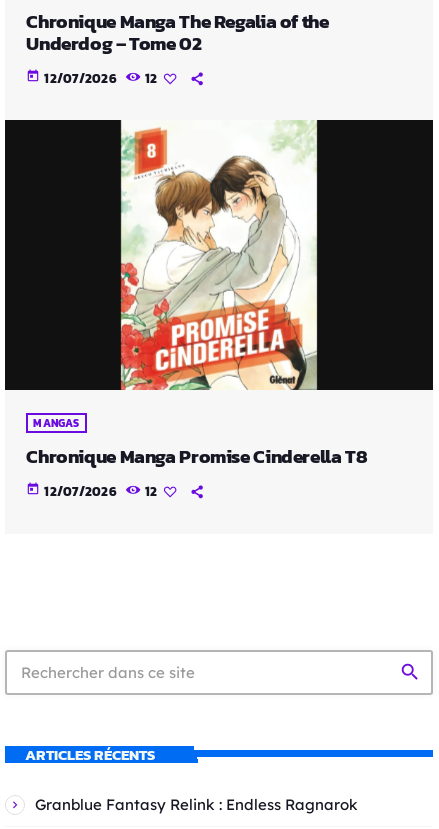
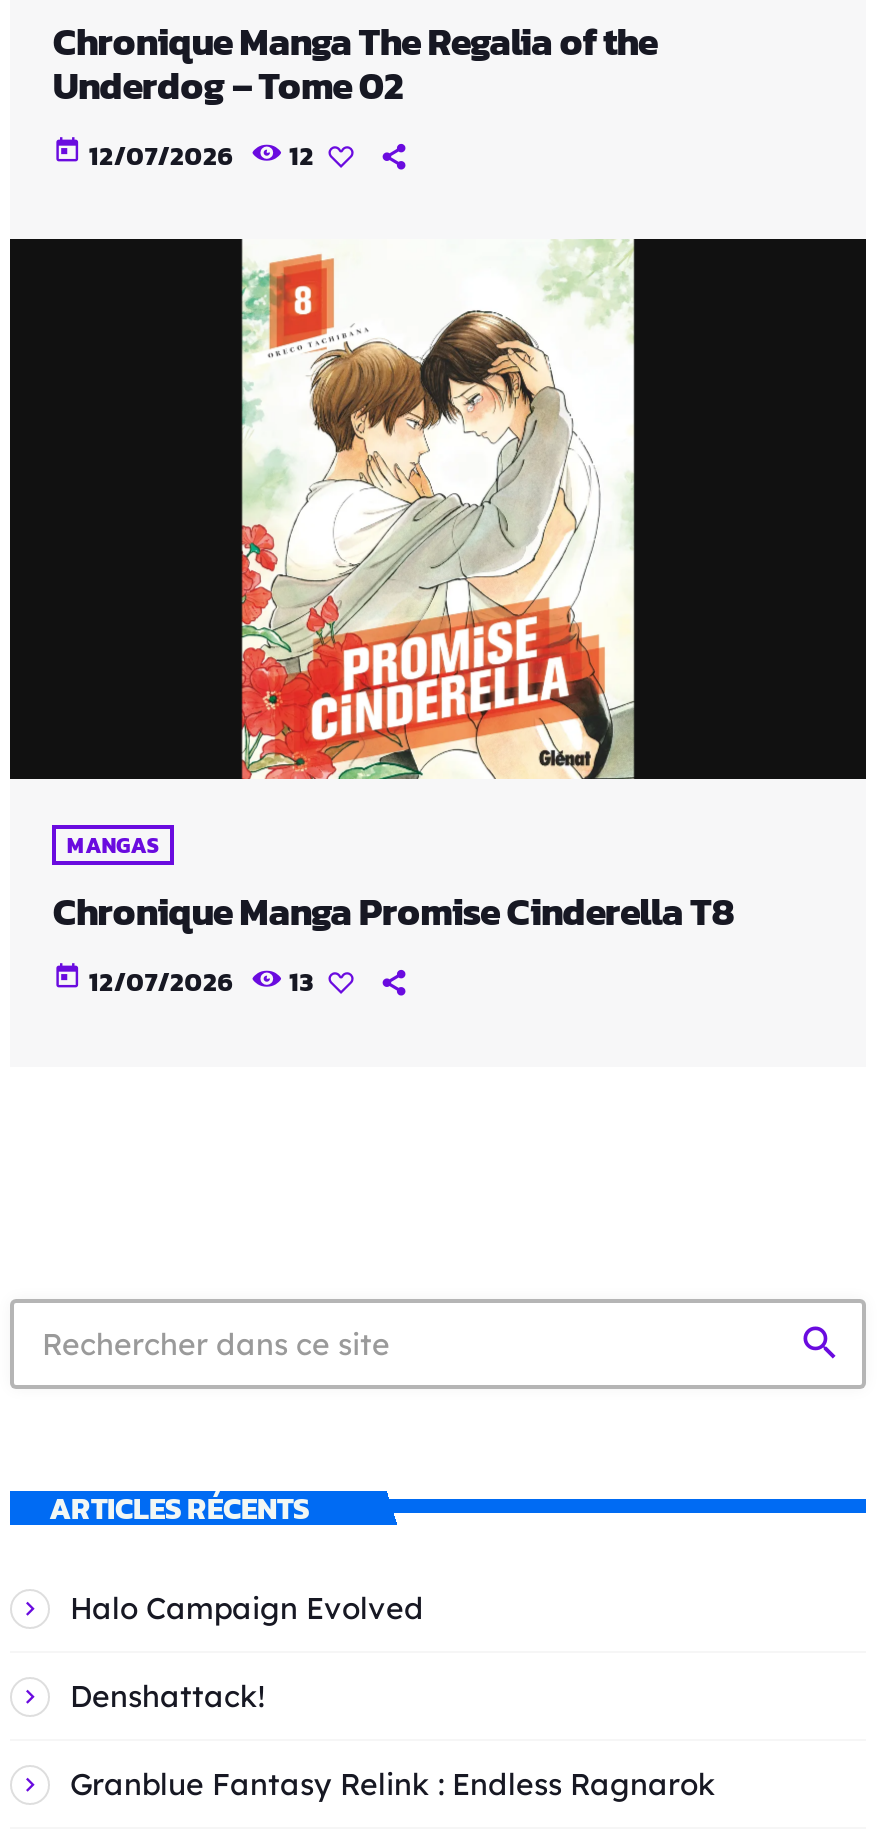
- 12
+ 13

+ Halo Campaign Evolved
+ Denshattack!
